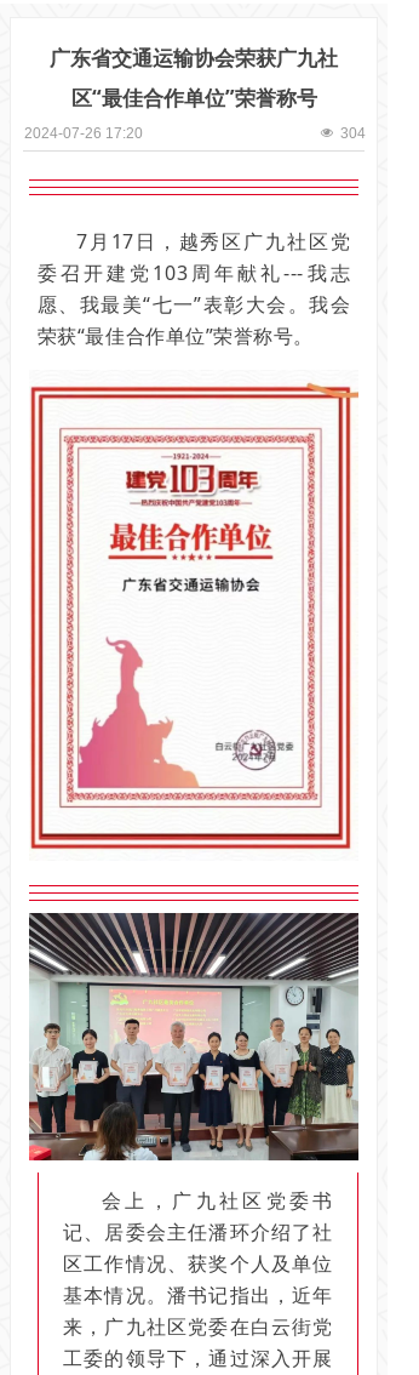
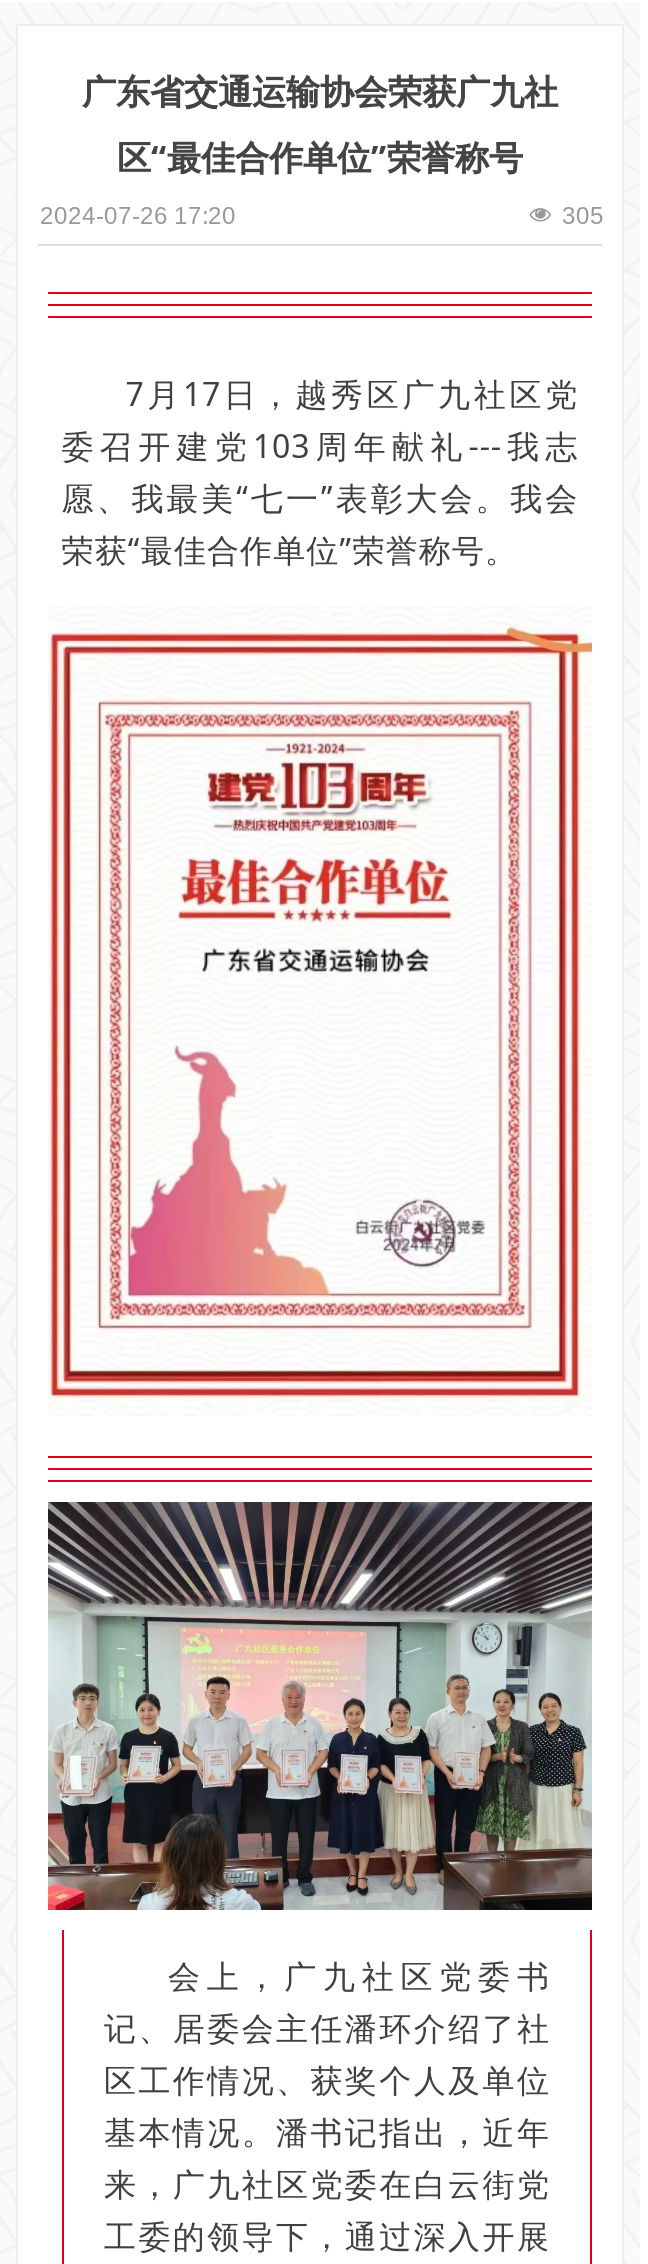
- 넶 304
+ 넶 305
